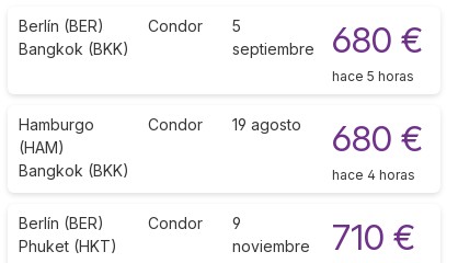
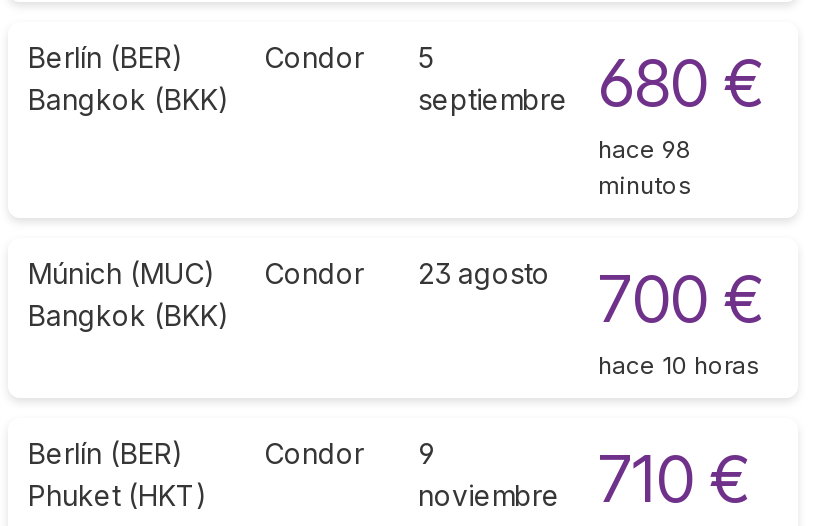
- hace 5 horas
+ hace 98
+ minutos

- Hamburgo
- (HAM)
+ Múnich (MUC)

- 19 agosto
+ 23 agosto

- 680 €
+ 700 €

- hace 4 horas
+ hace 10 horas
